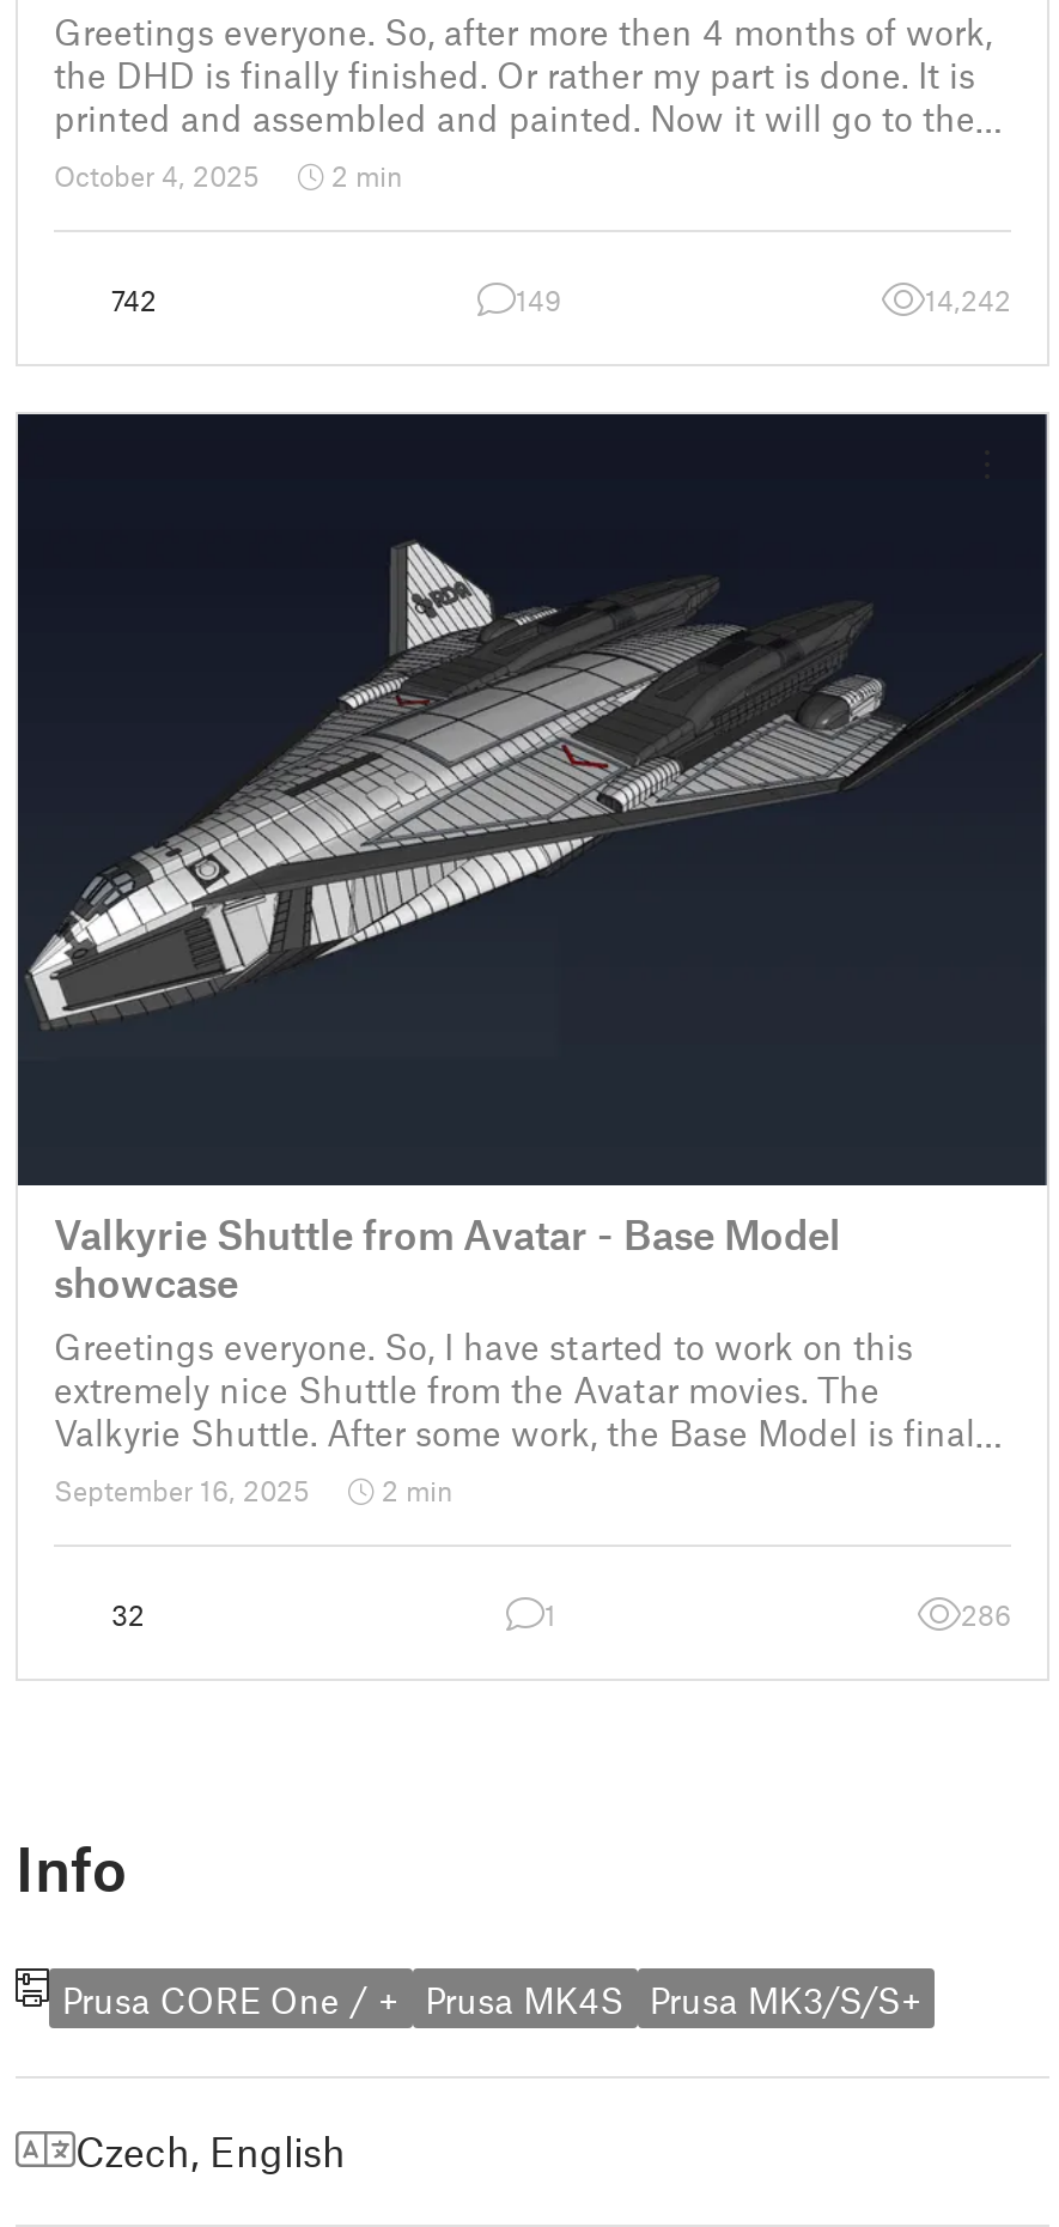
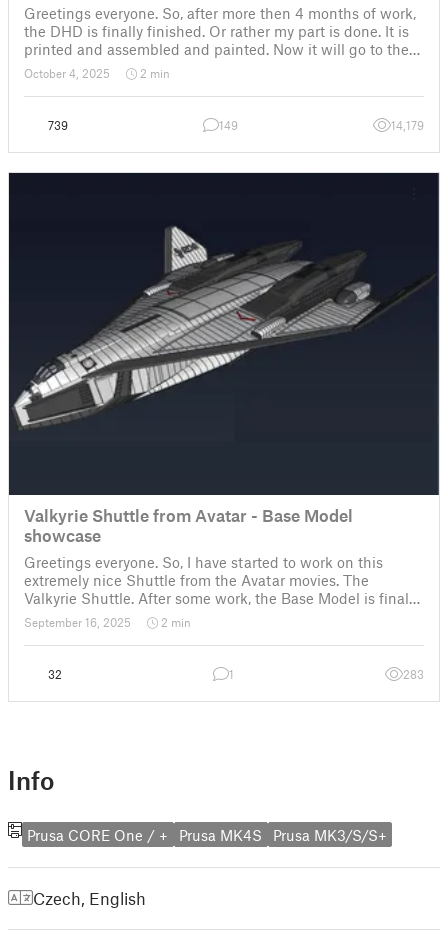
- 742
+ 739

- 14,242
+ 14,179

- 286
+ 283
